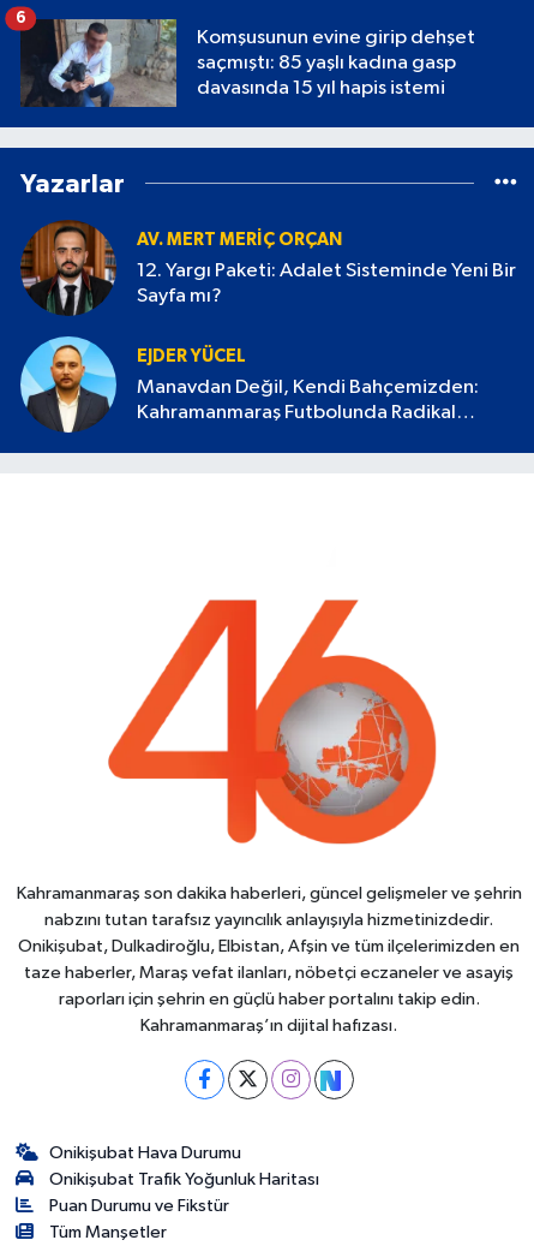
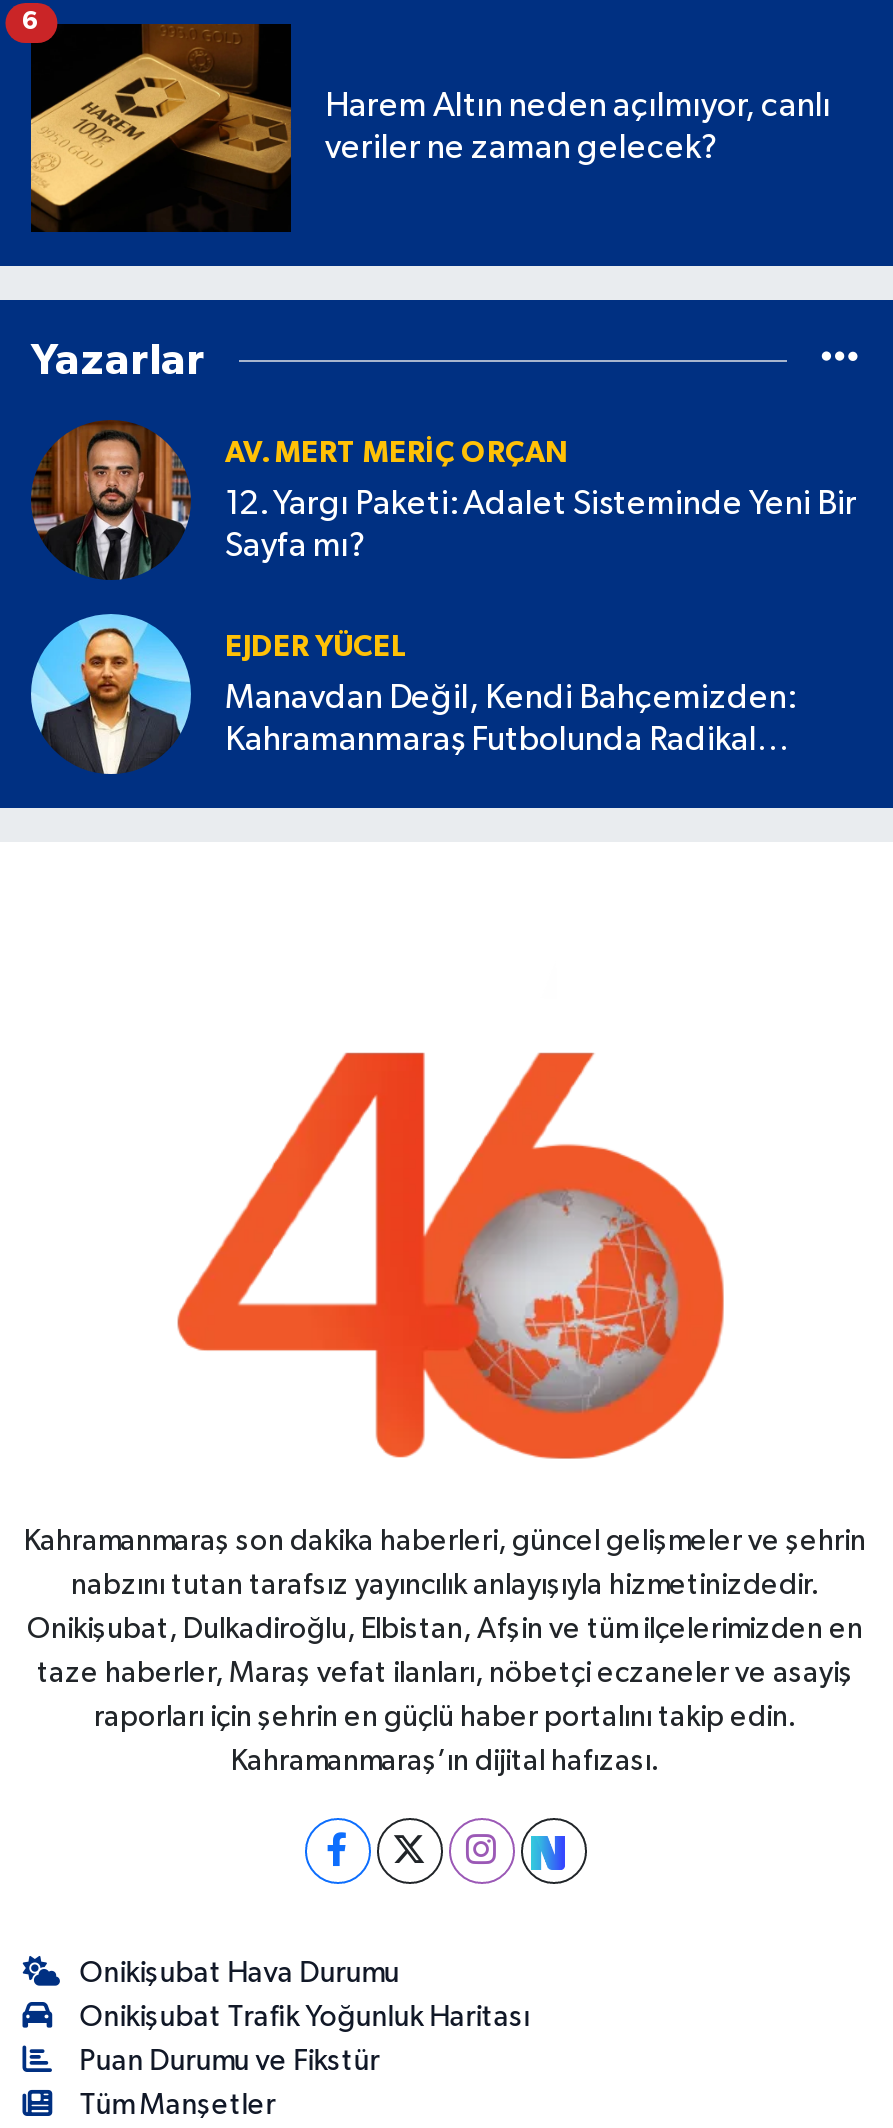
- [image]
- Komşusunun evine girip dehşet
- saçmıştı: 85 yaşlı kadına gasp
- davasında 15 yıl hapis istemi
+ [image]
+ Harem Altın neden açılmıyor, canlı
+ veriler ne zaman gelecek?
